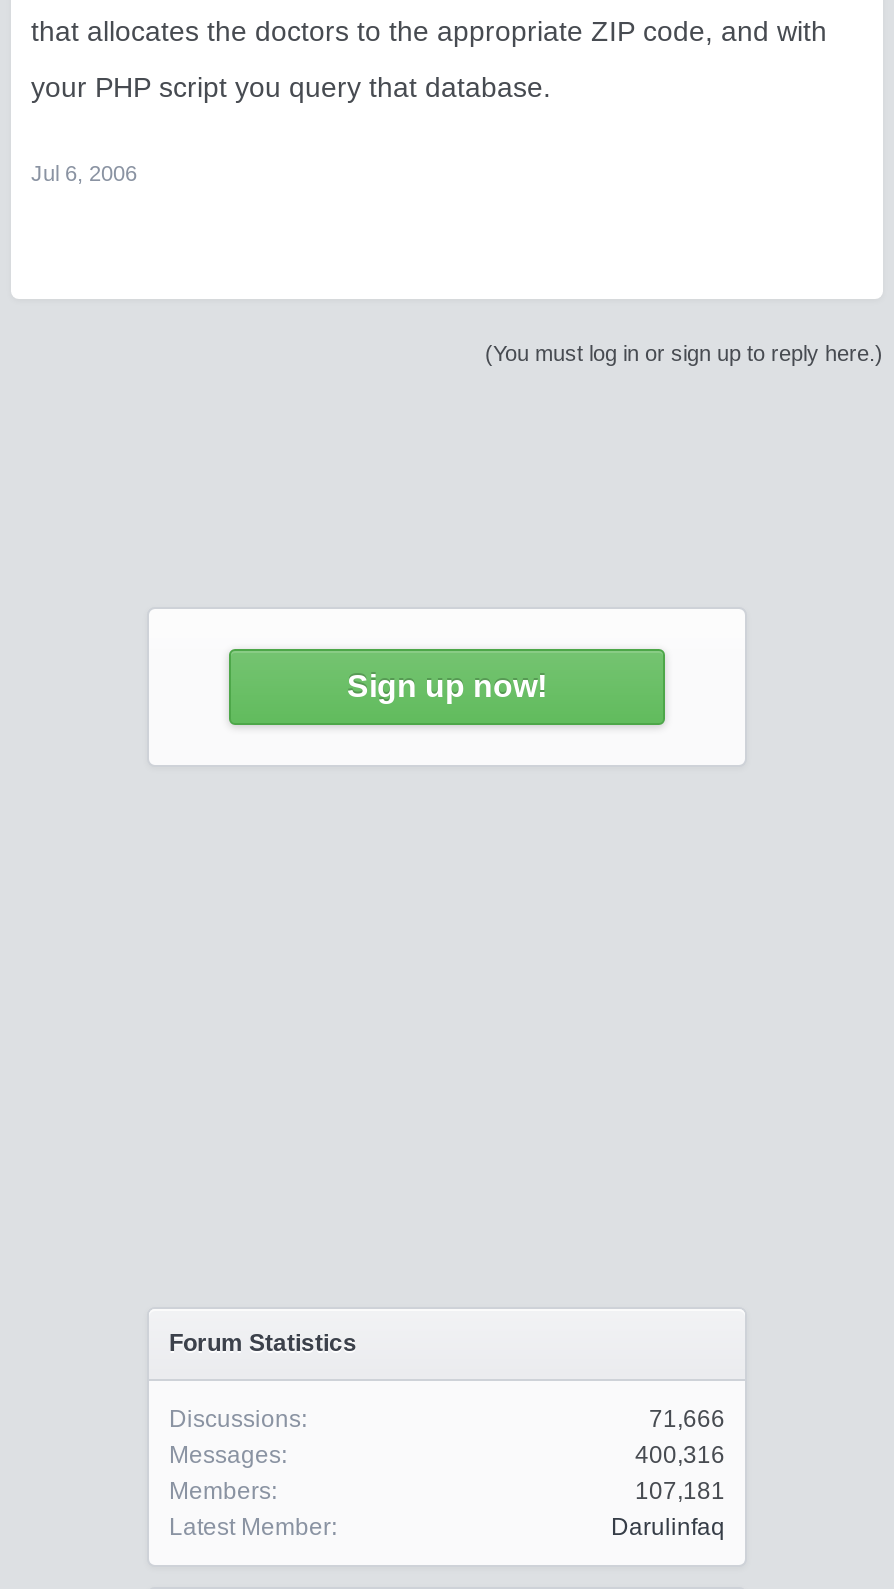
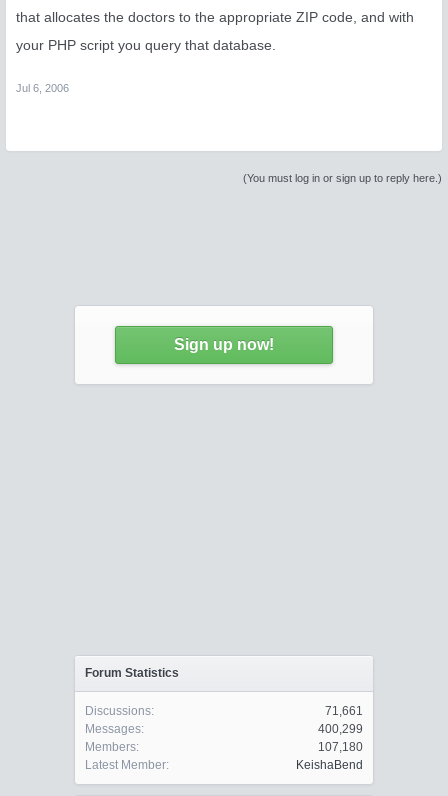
- 71,666
+ 71,661

- 400,316
+ 400,299

- 107,181
+ 107,180

- Darulinfaq
+ KeishaBend
